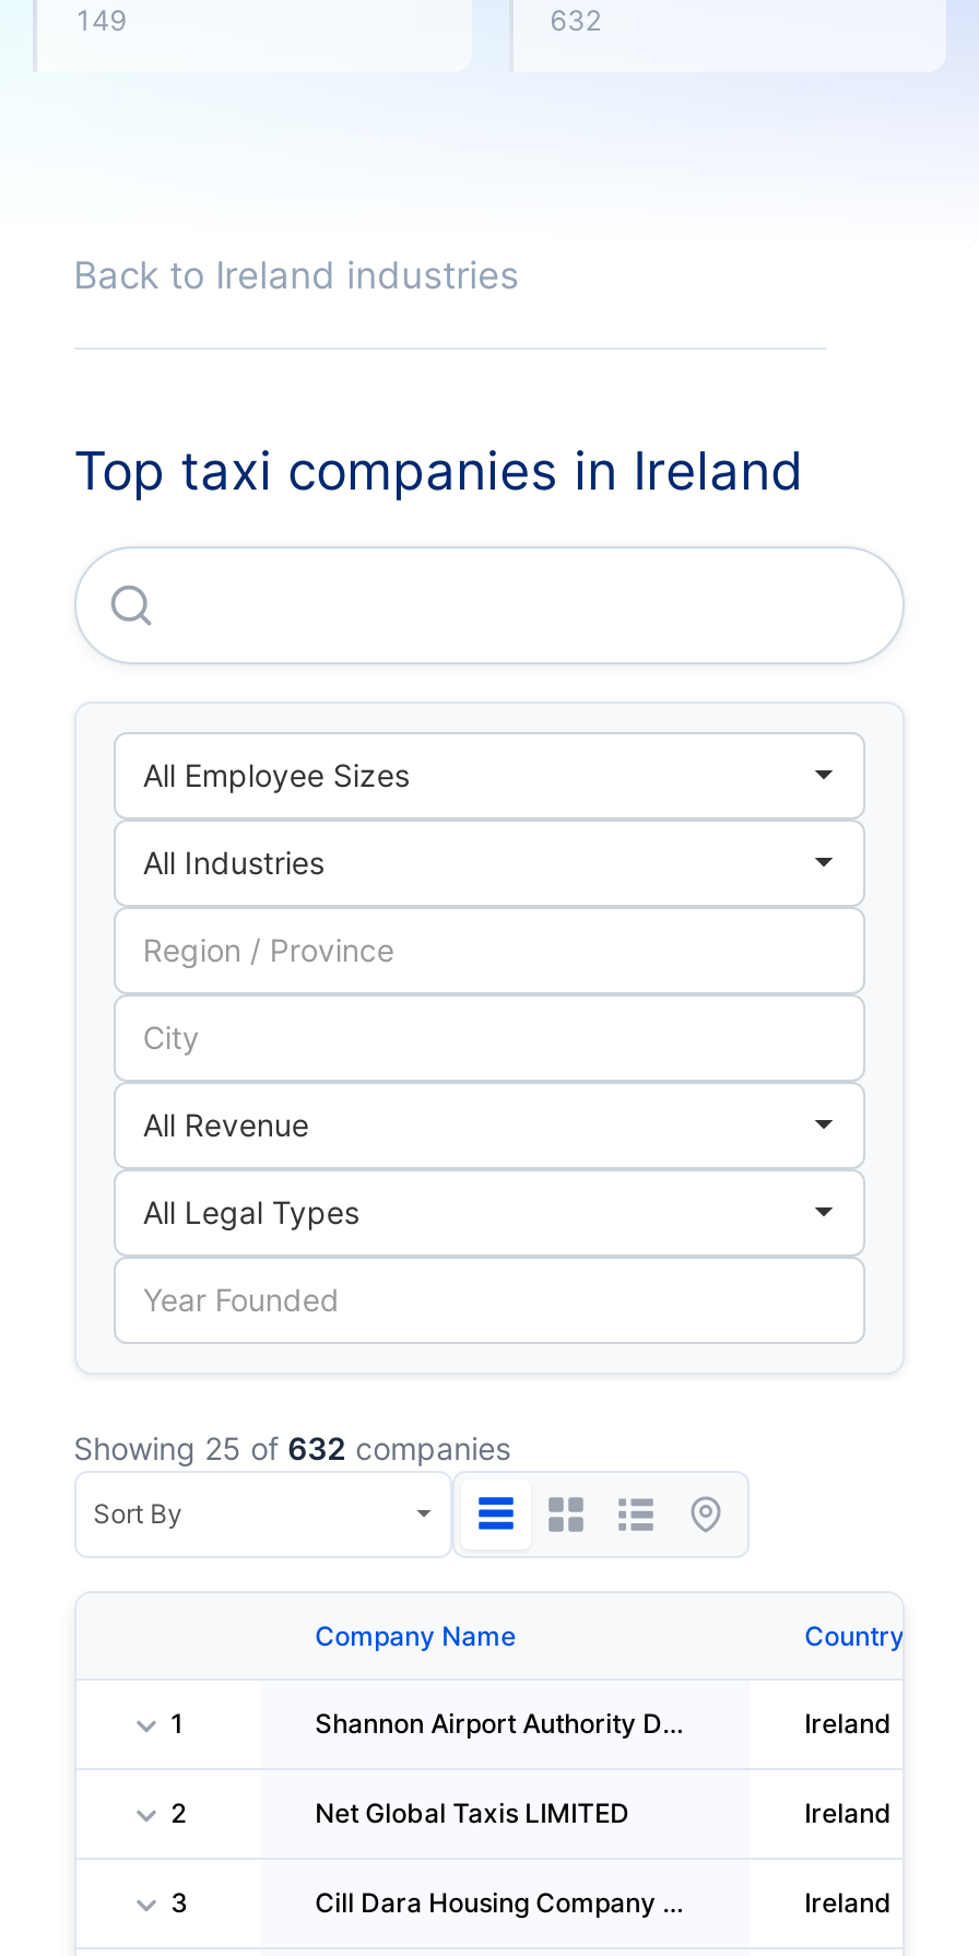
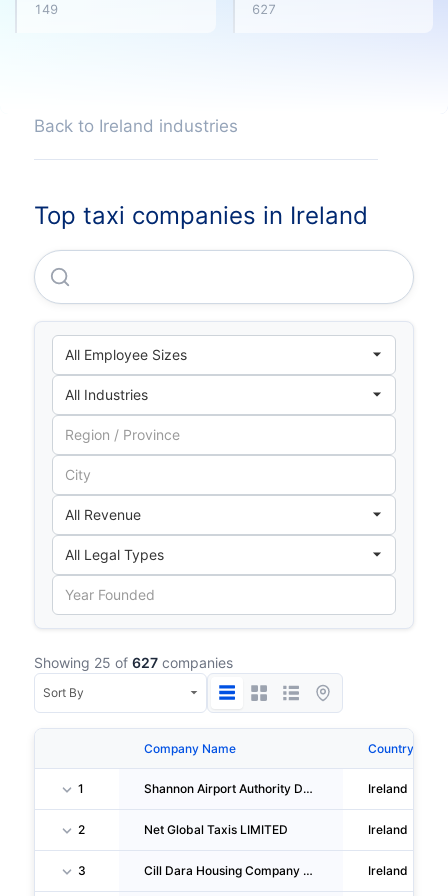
- 632
+ 627

- Showing 25 of 632 companies
+ Showing 25 of 627 companies
